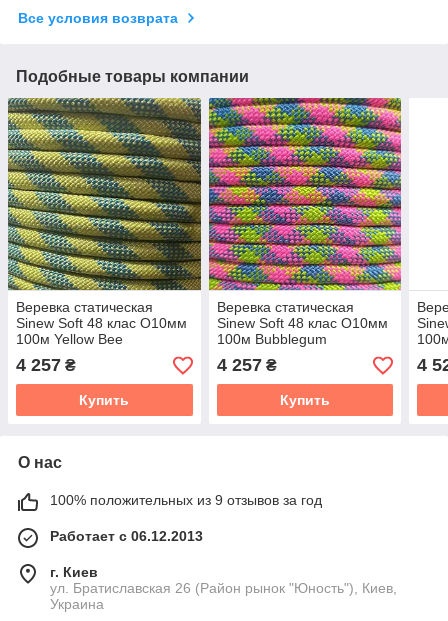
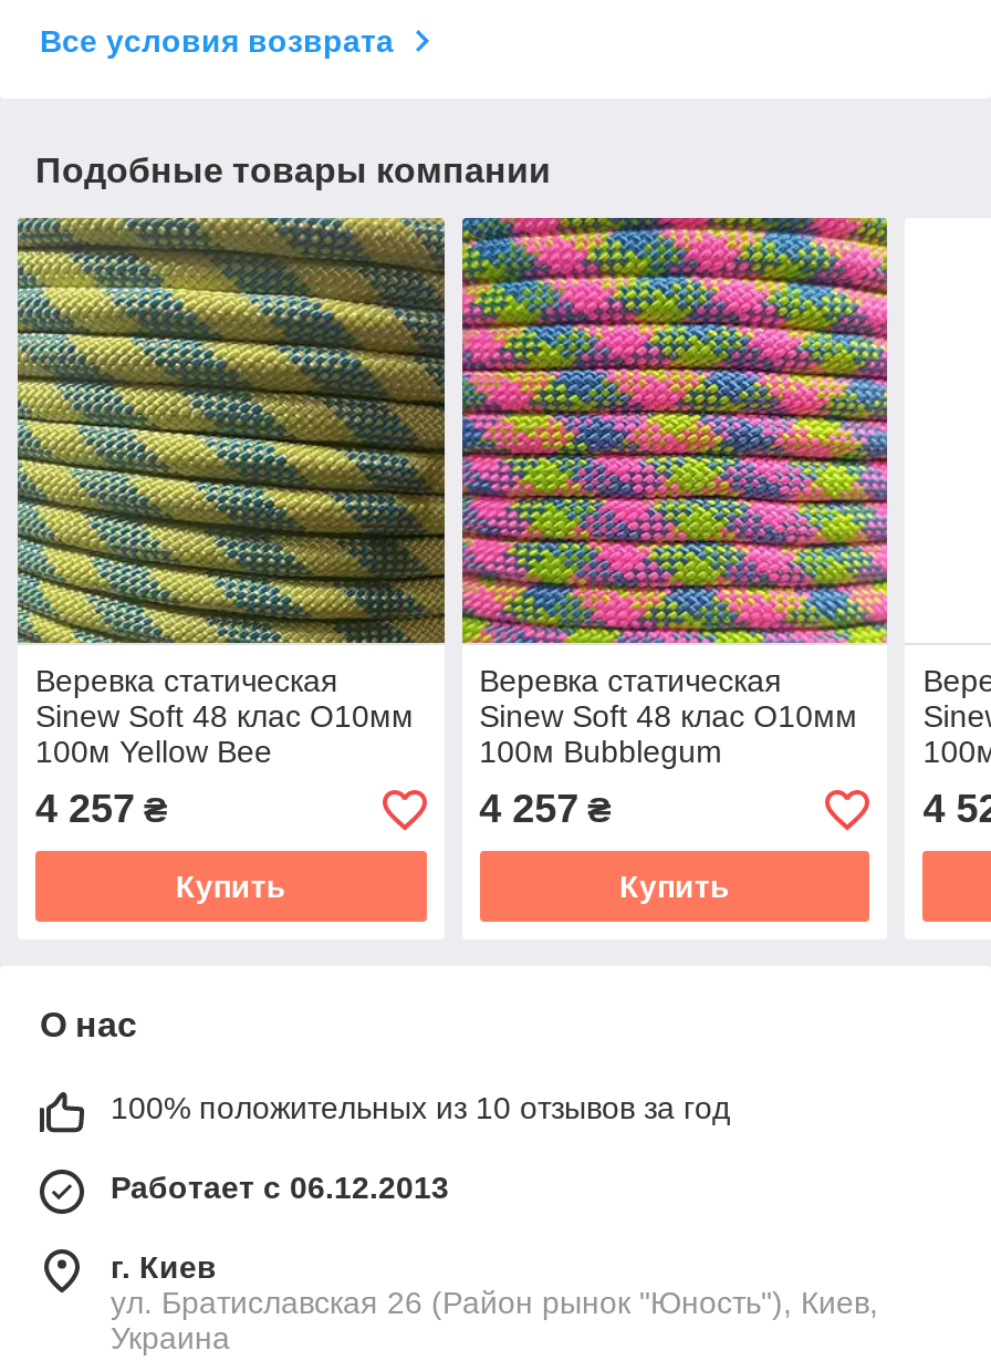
- 100% положительных из 9 отзывов за год
+ 100% положительных из 10 отзывов за год
